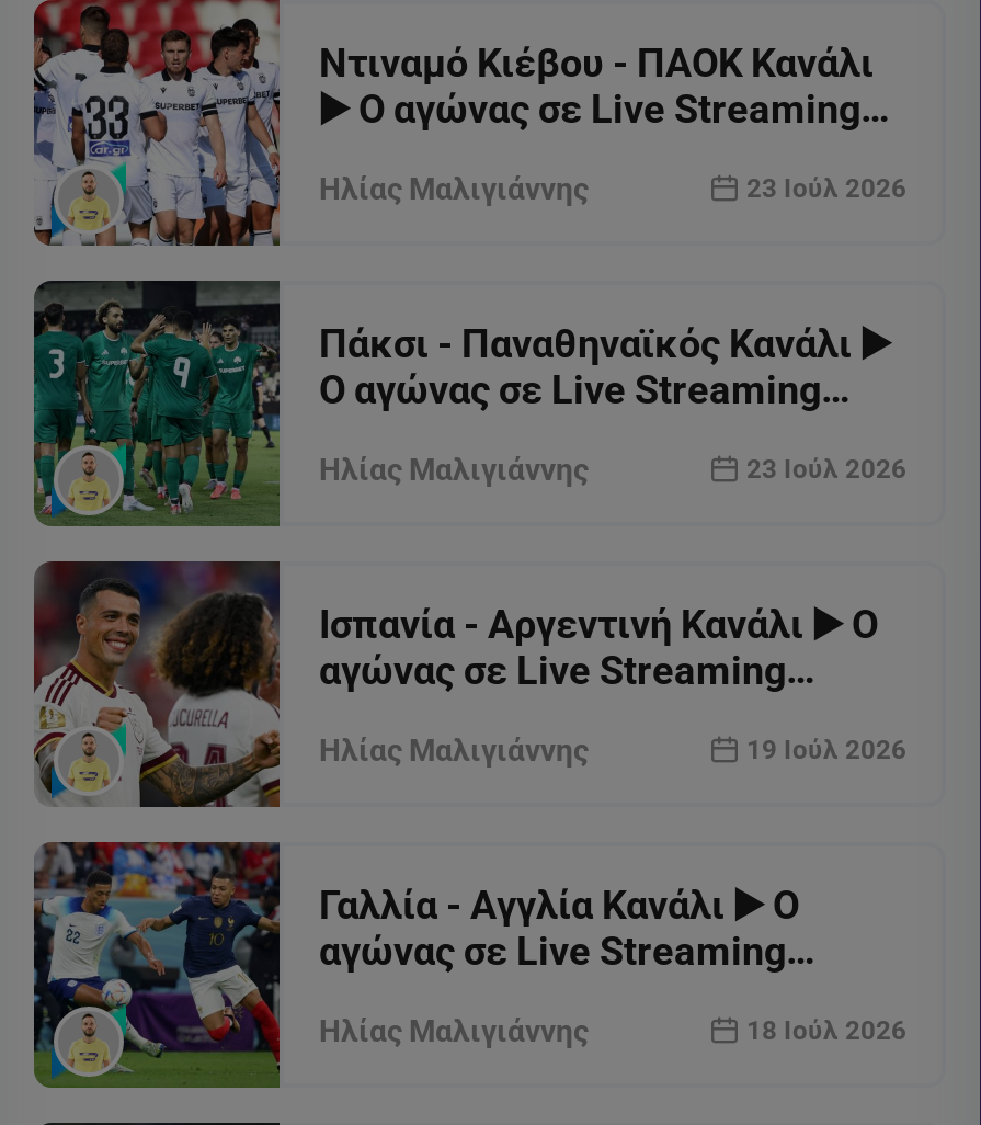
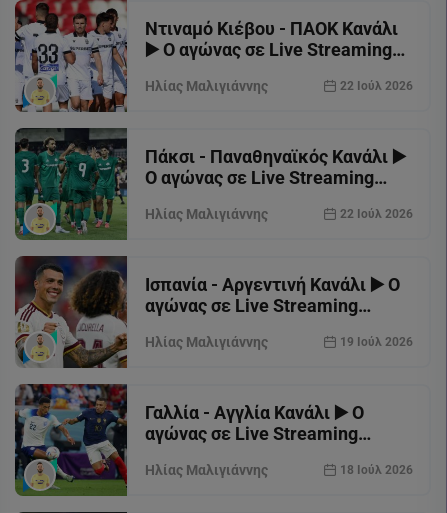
- 23 Ιούλ 2026
+ 22 Ιούλ 2026

- 23 Ιούλ 2026
+ 22 Ιούλ 2026
